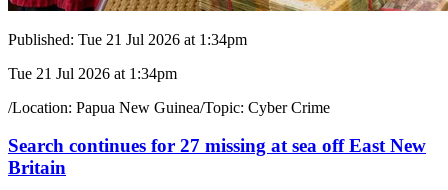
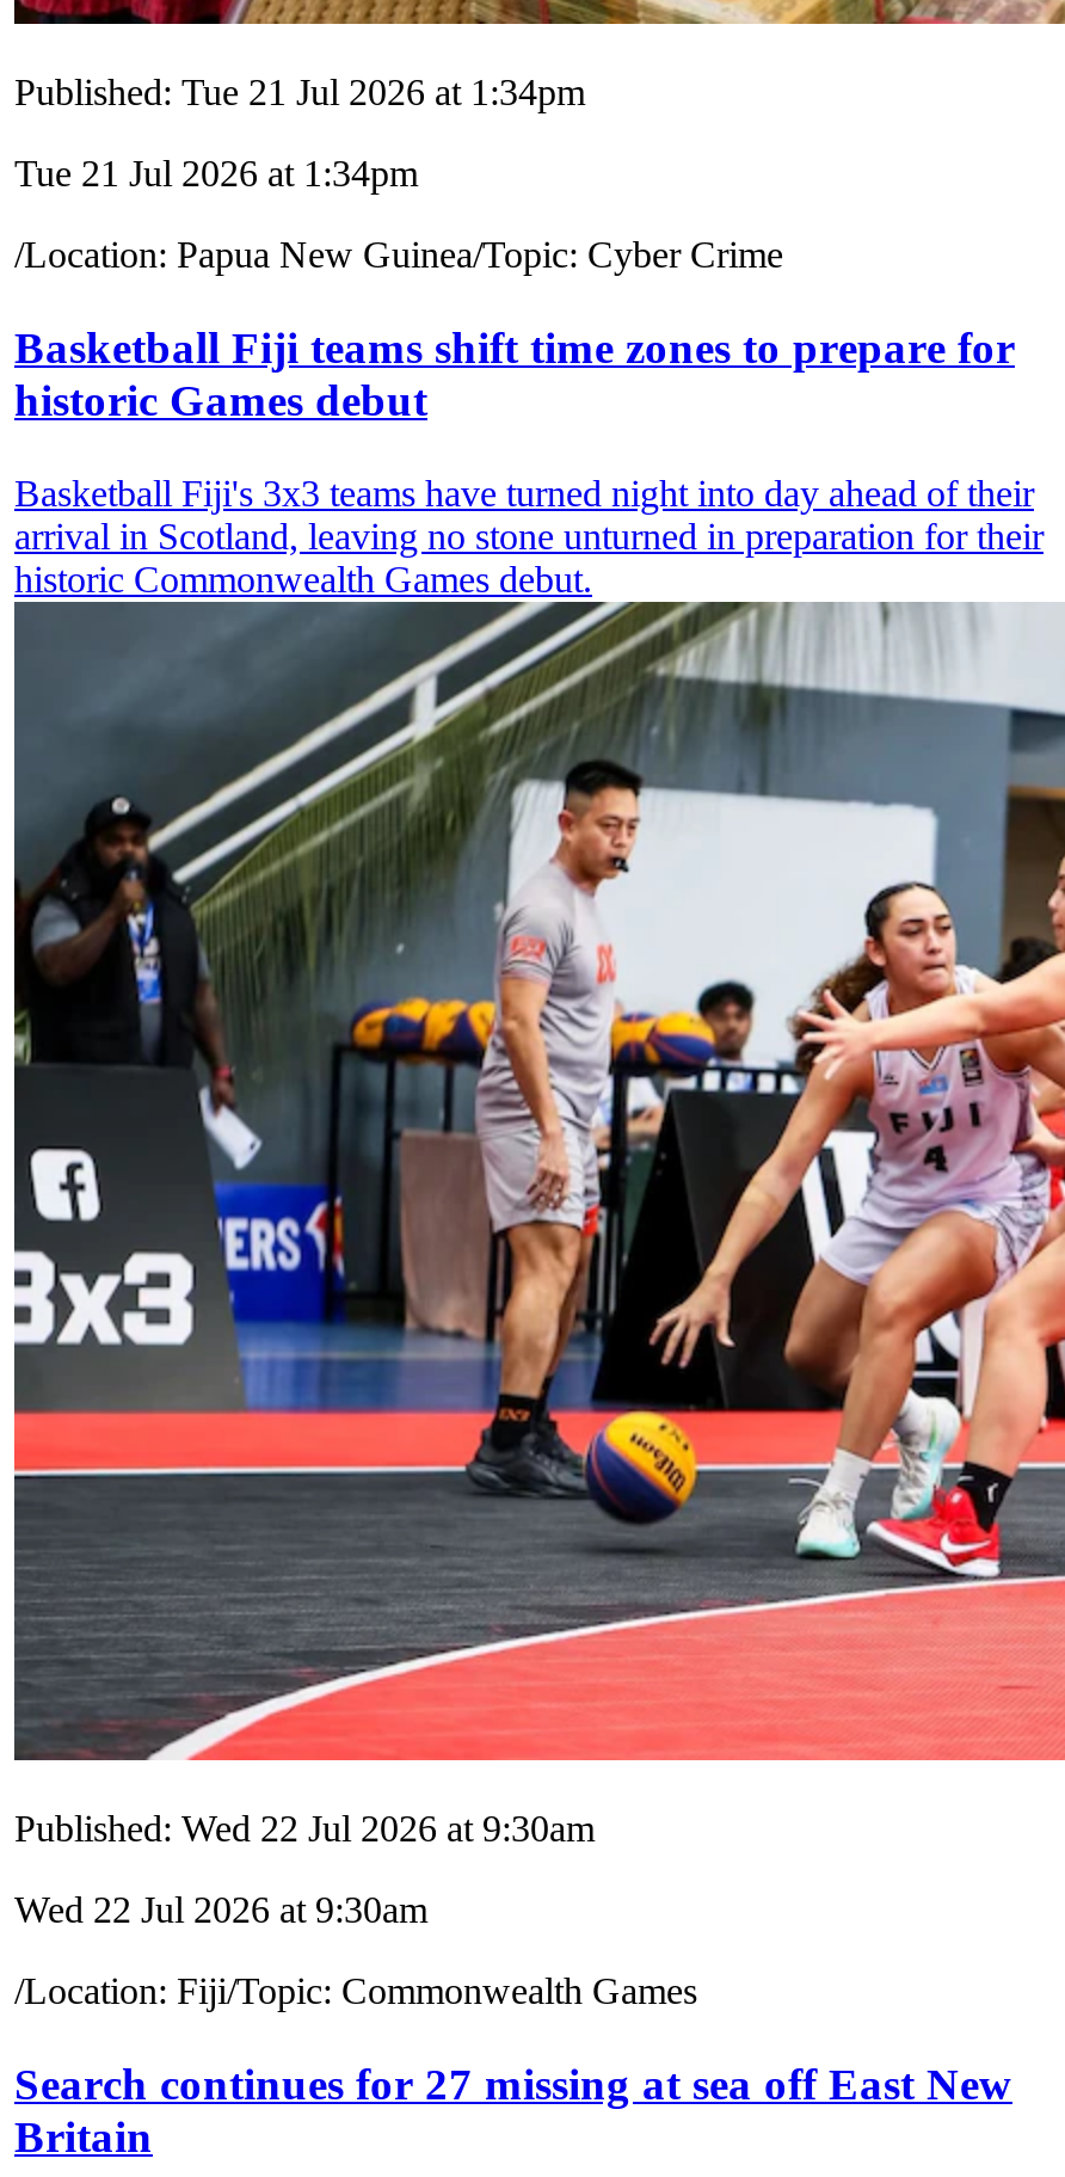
+ [image]
+ Basketball Fiji teams shift time zones to prepare for
+ historic Games debut
+ Basketball Fiji's 3x3 teams have turned night into day ahead of their
+ arrival in Scotland, leaving no stone unturned in preparation for their
+ historic Commonwealth Games debut.

+ Published: Wed 22 Jul 2026 at 9:30am
+ Wed 22 Jul 2026 at 9:30am
+ /Location: Fiji/Topic: Commonwealth Games
